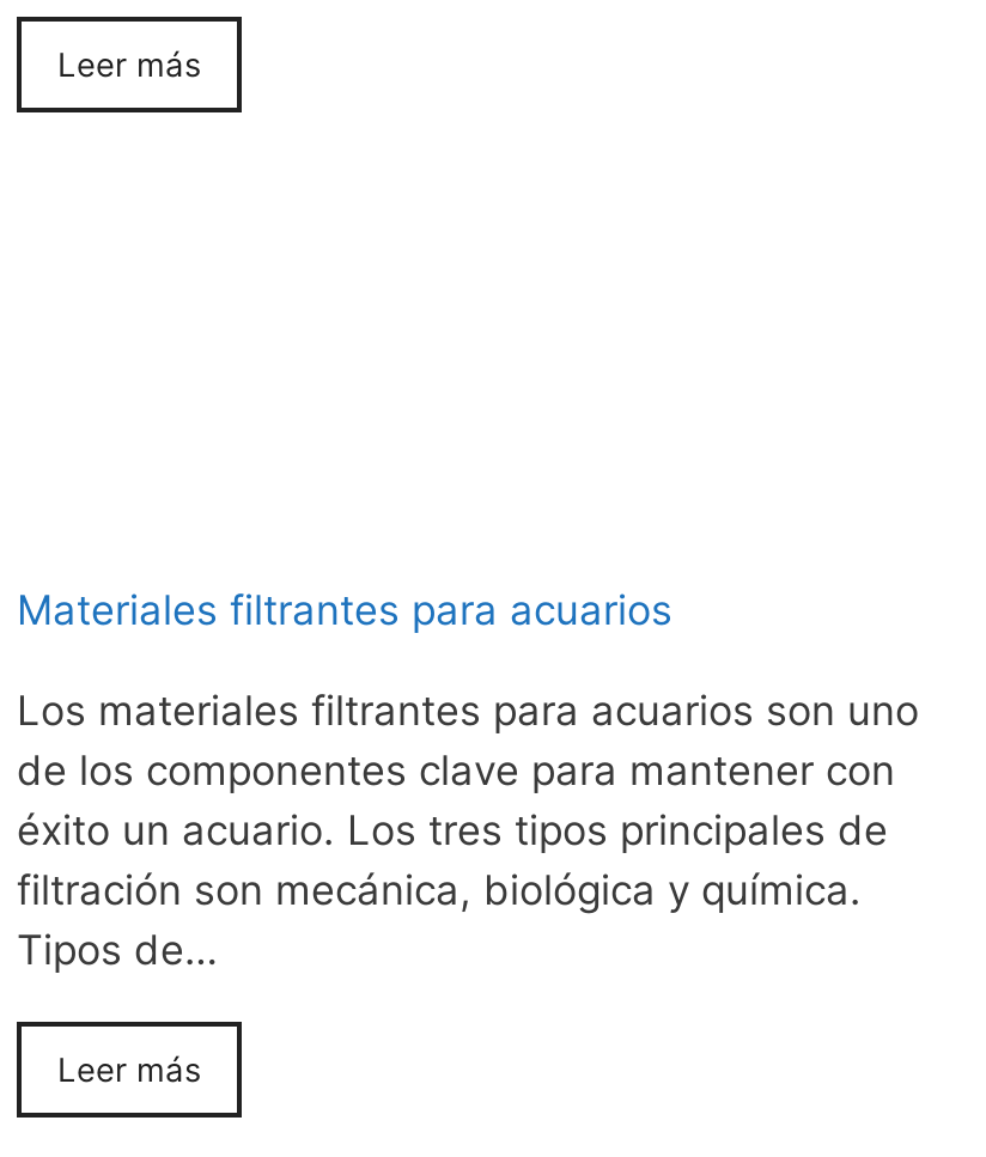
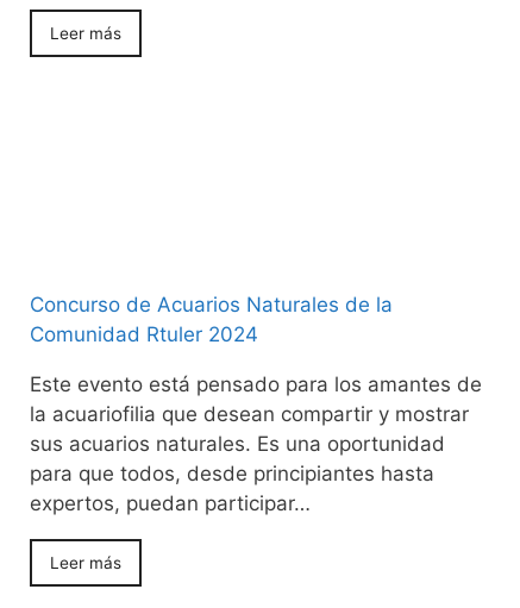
- Materiales filtrantes para acuarios
+ Concurso de Acuarios Naturales de la
+ Comunidad Rtuler 2024

- Los materiales filtrantes para acuarios son uno
- de los componentes clave para mantener con
- éxito un acuario. Los tres tipos principales de
- filtración son mecánica, biológica y química.
- Tipos de…
+ Este evento está pensado para los amantes de
+ la acuariofilia que desean compartir y mostrar
+ sus acuarios naturales. Es una oportunidad
+ para que todos, desde principiantes hasta
+ expertos, puedan participar…
